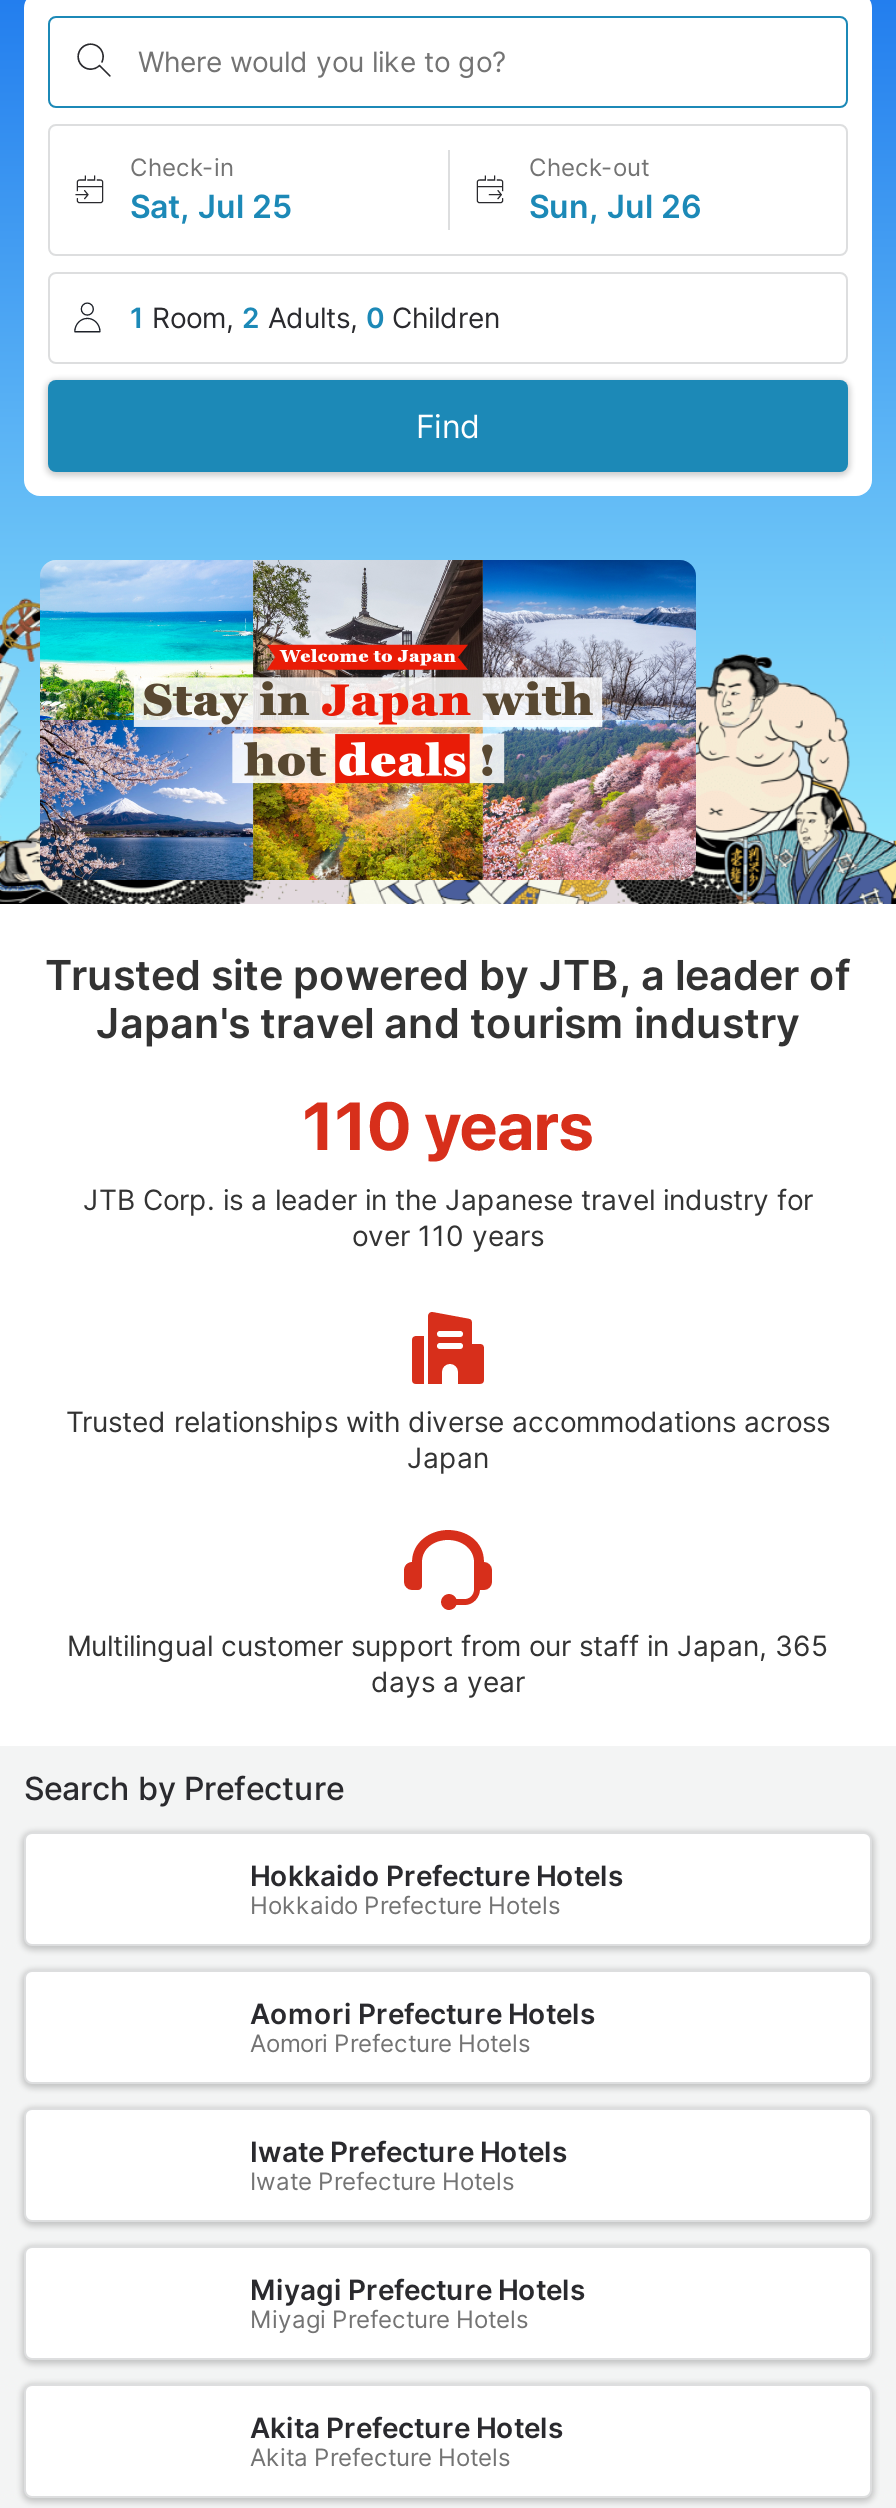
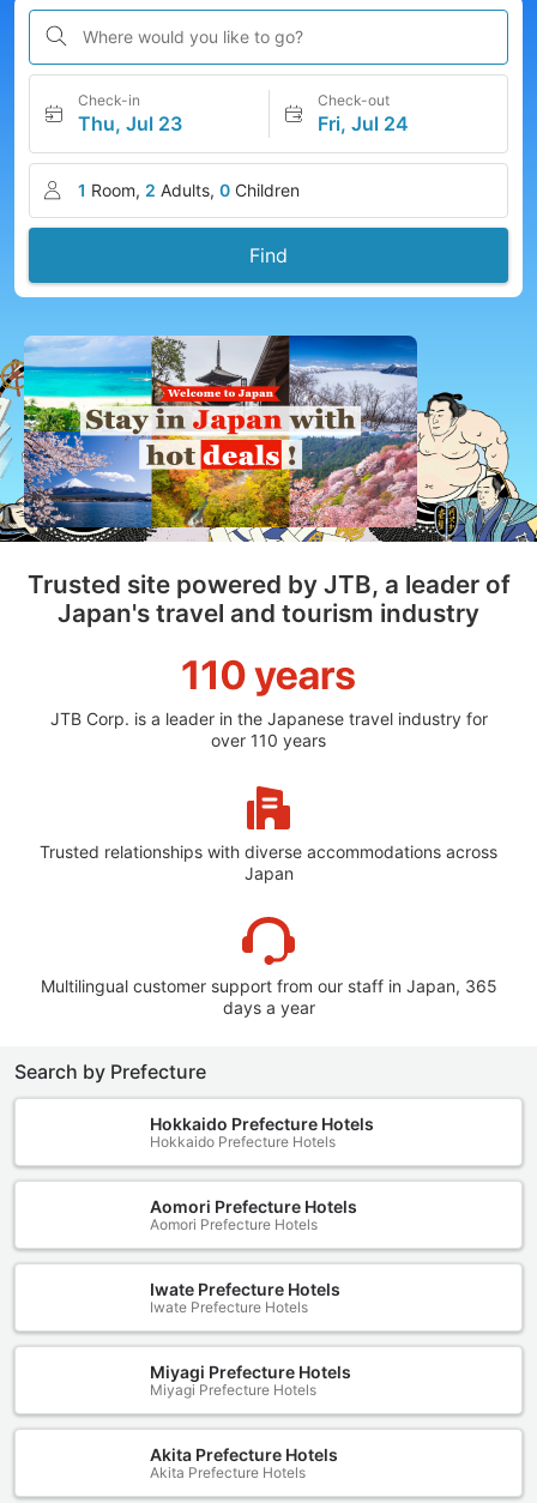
- Sat, Jul 25
+ Thu, Jul 23

- Sun, Jul 26
+ Fri, Jul 24
